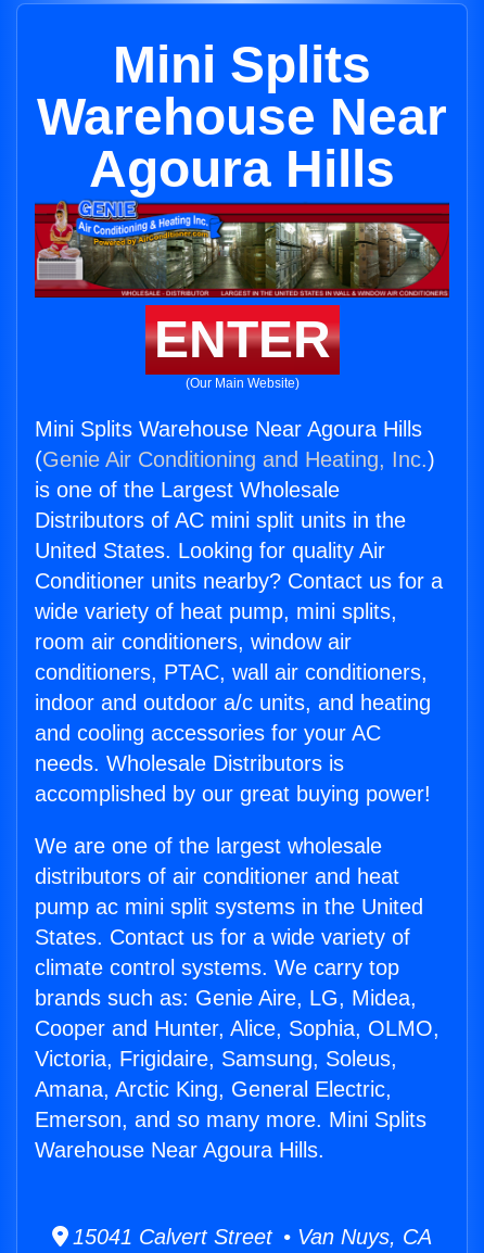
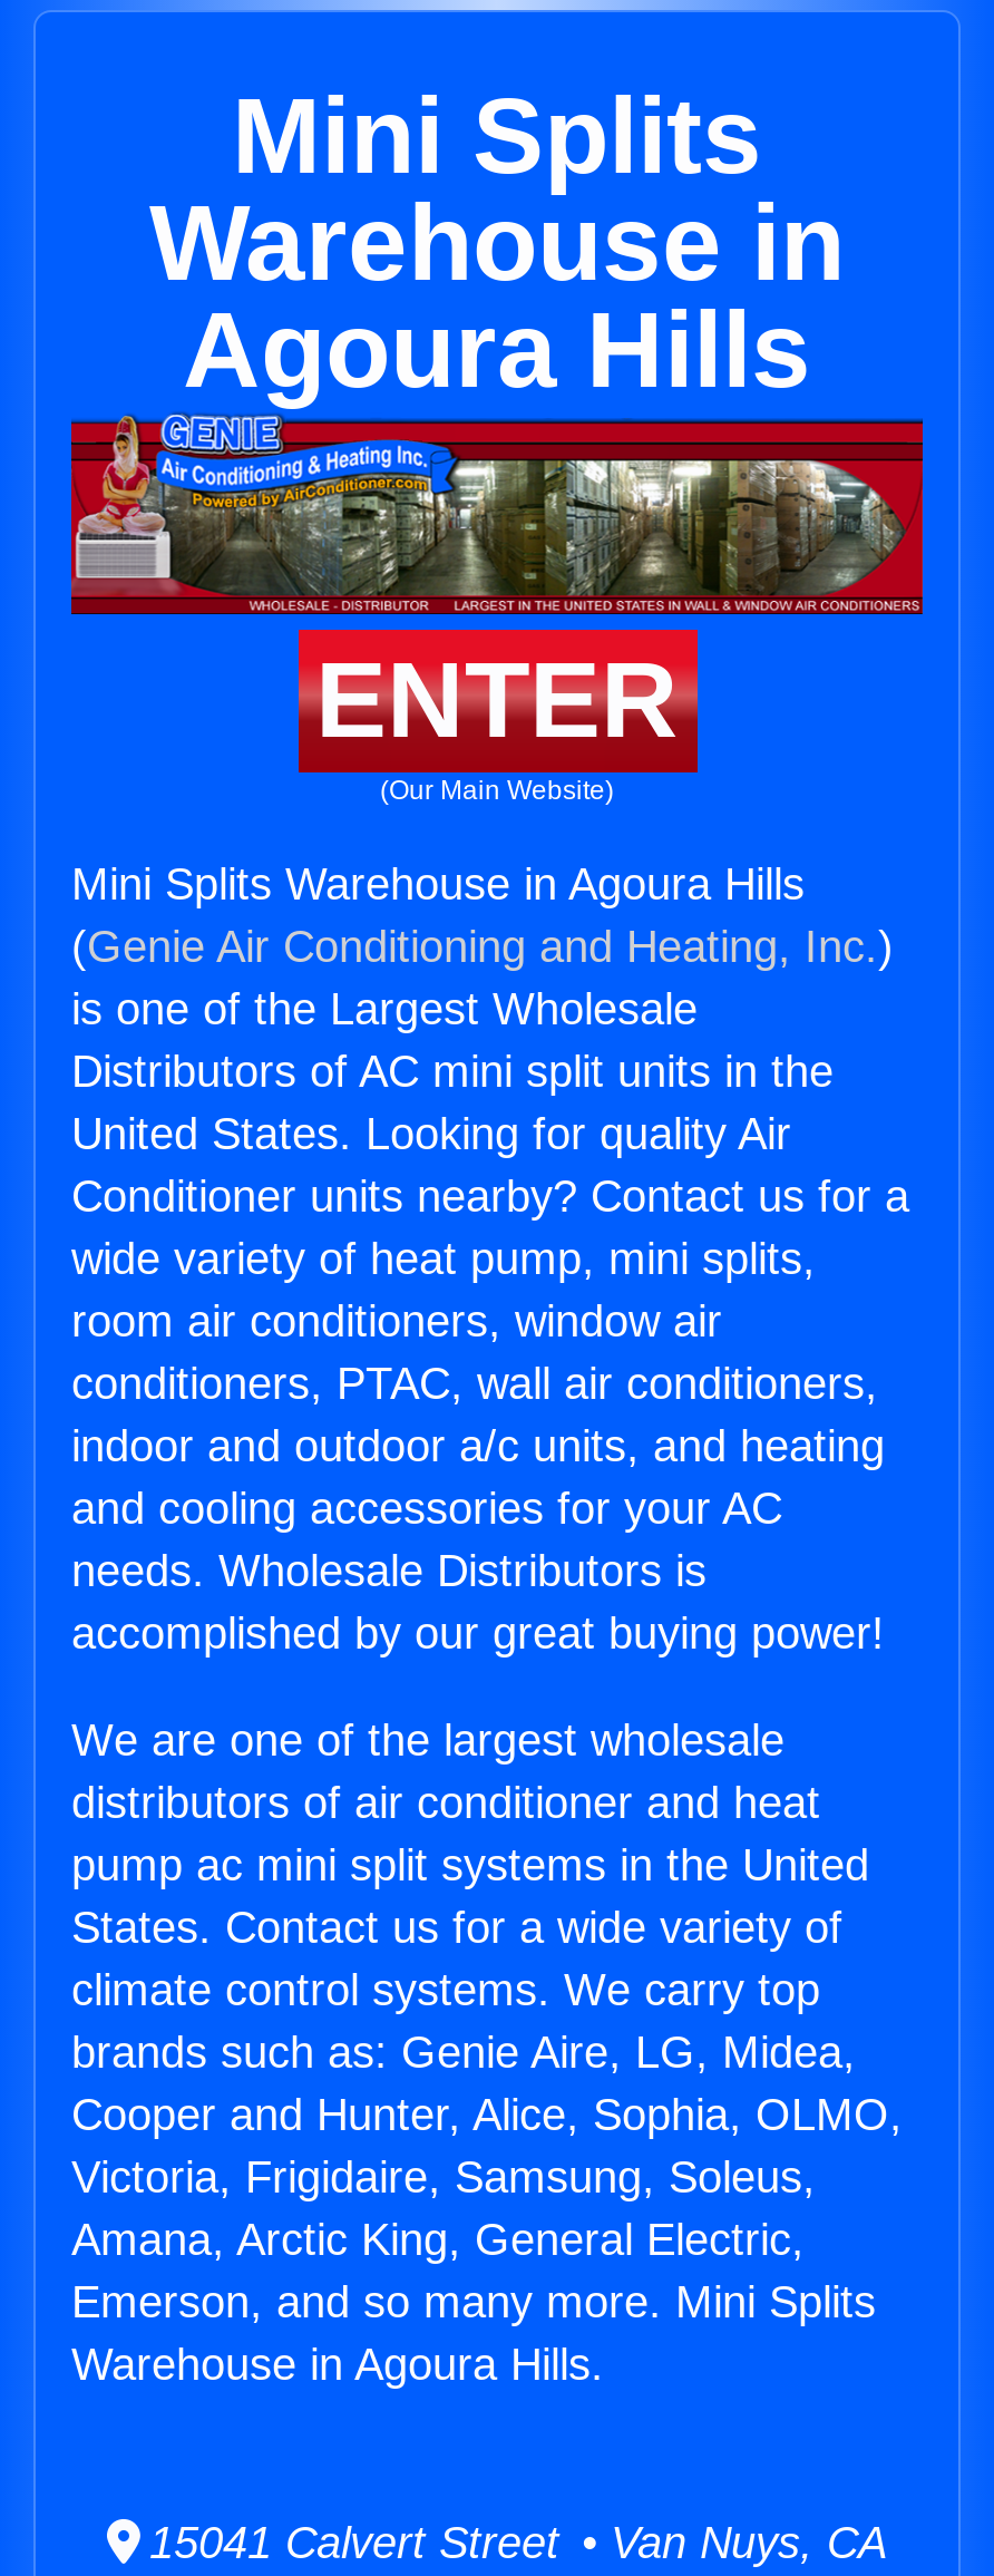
- Warehouse Near
+ Warehouse in

- Mini Splits Warehouse Near Agoura Hills
+ Mini Splits Warehouse in Agoura Hills

- Warehouse Near Agoura Hills.
+ Warehouse in Agoura Hills.
